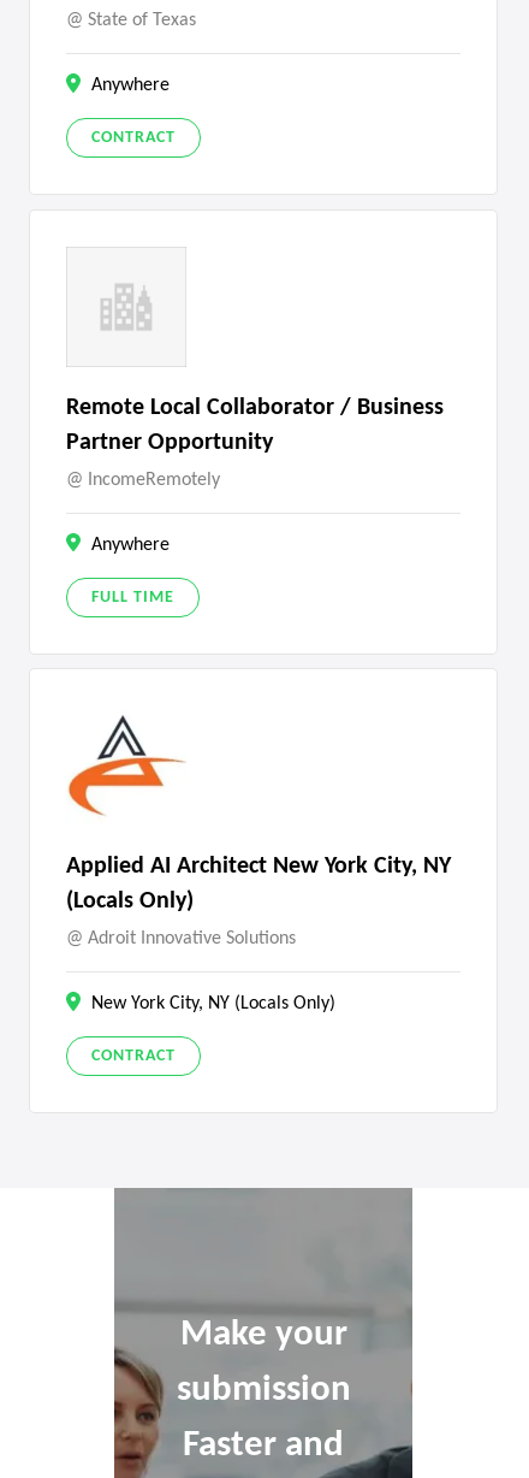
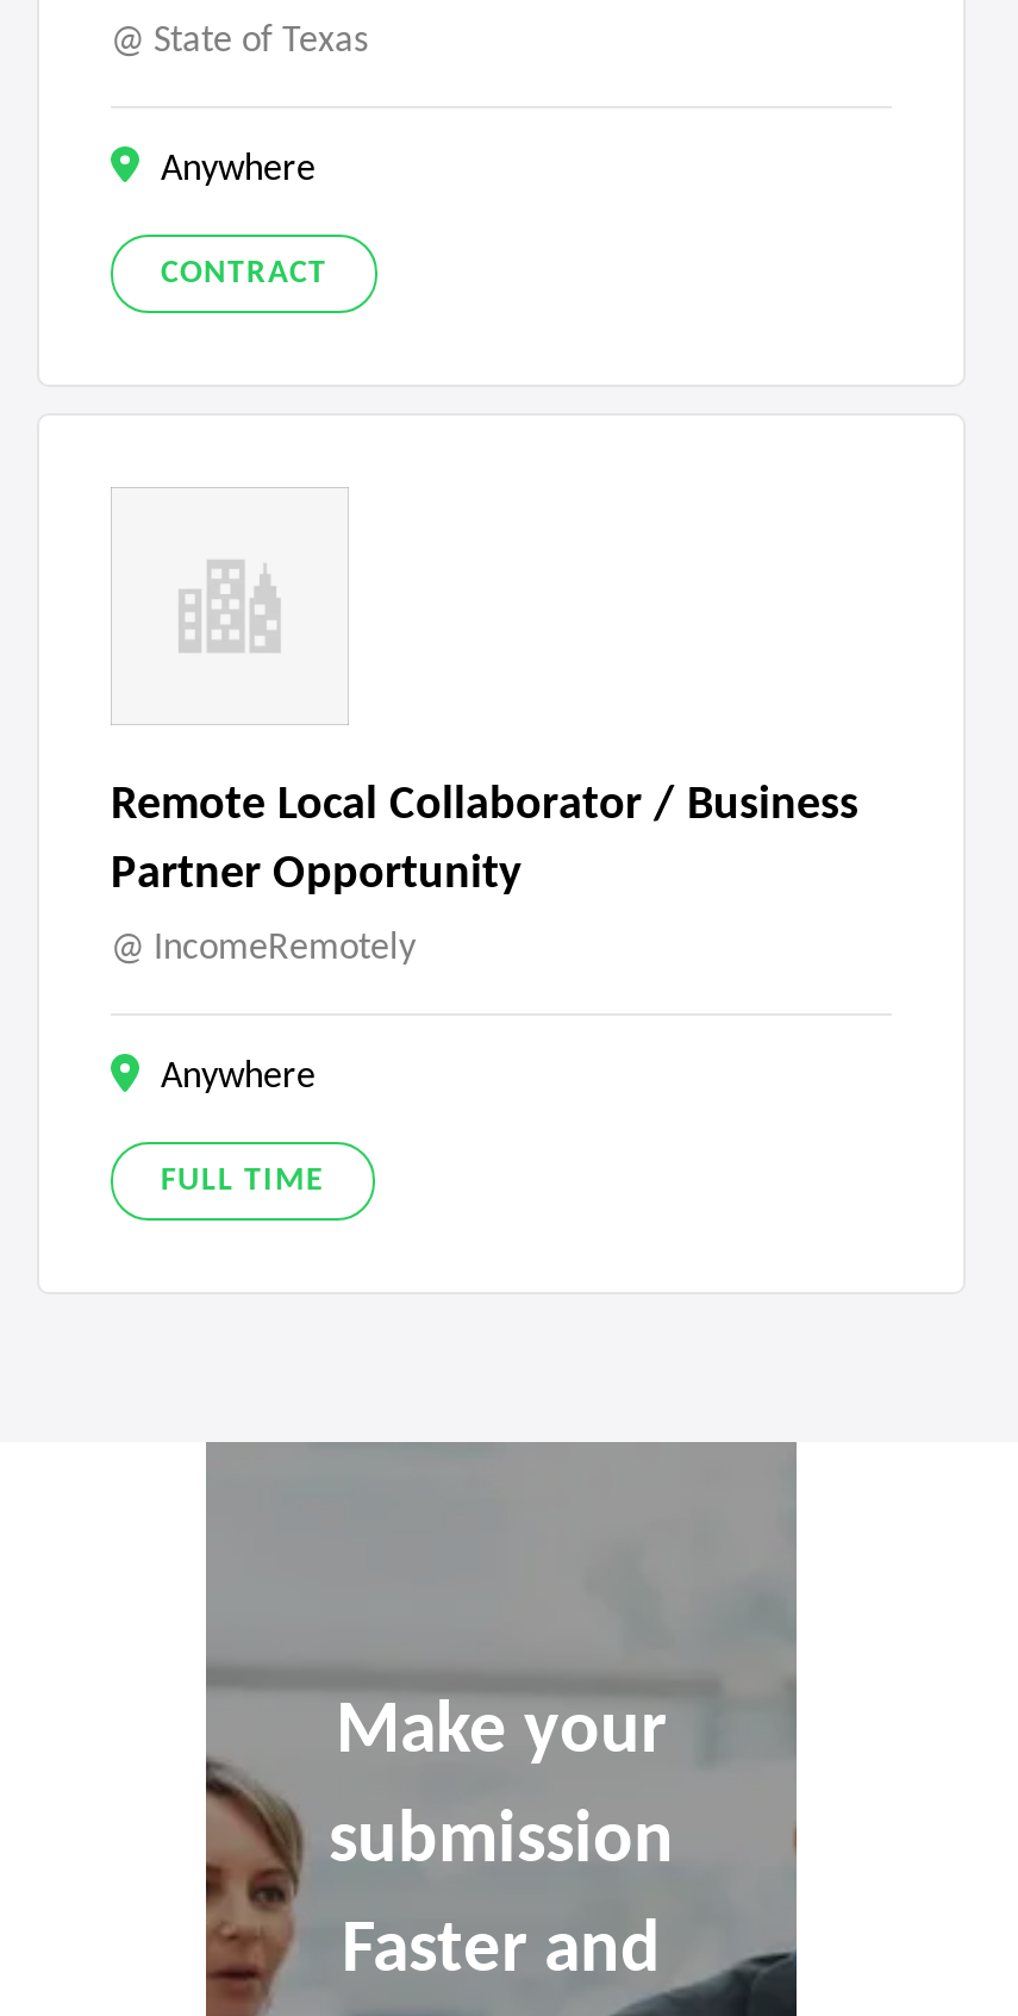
- [image]
- Applied AI Architect New York City, NY
- (Locals Only)
- Adroit Innovative Solutions
- New York City, NY (Locals Only)
- CONTRACT
